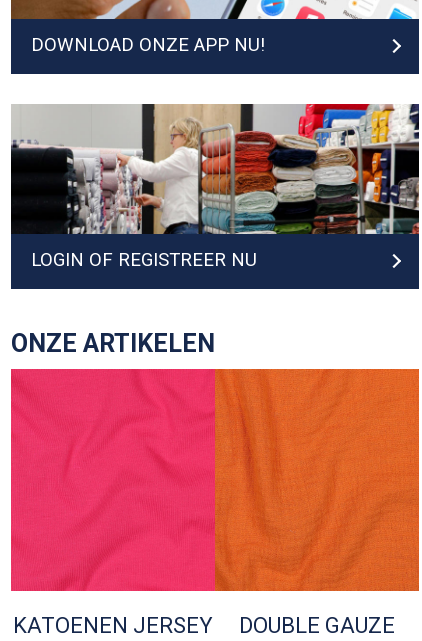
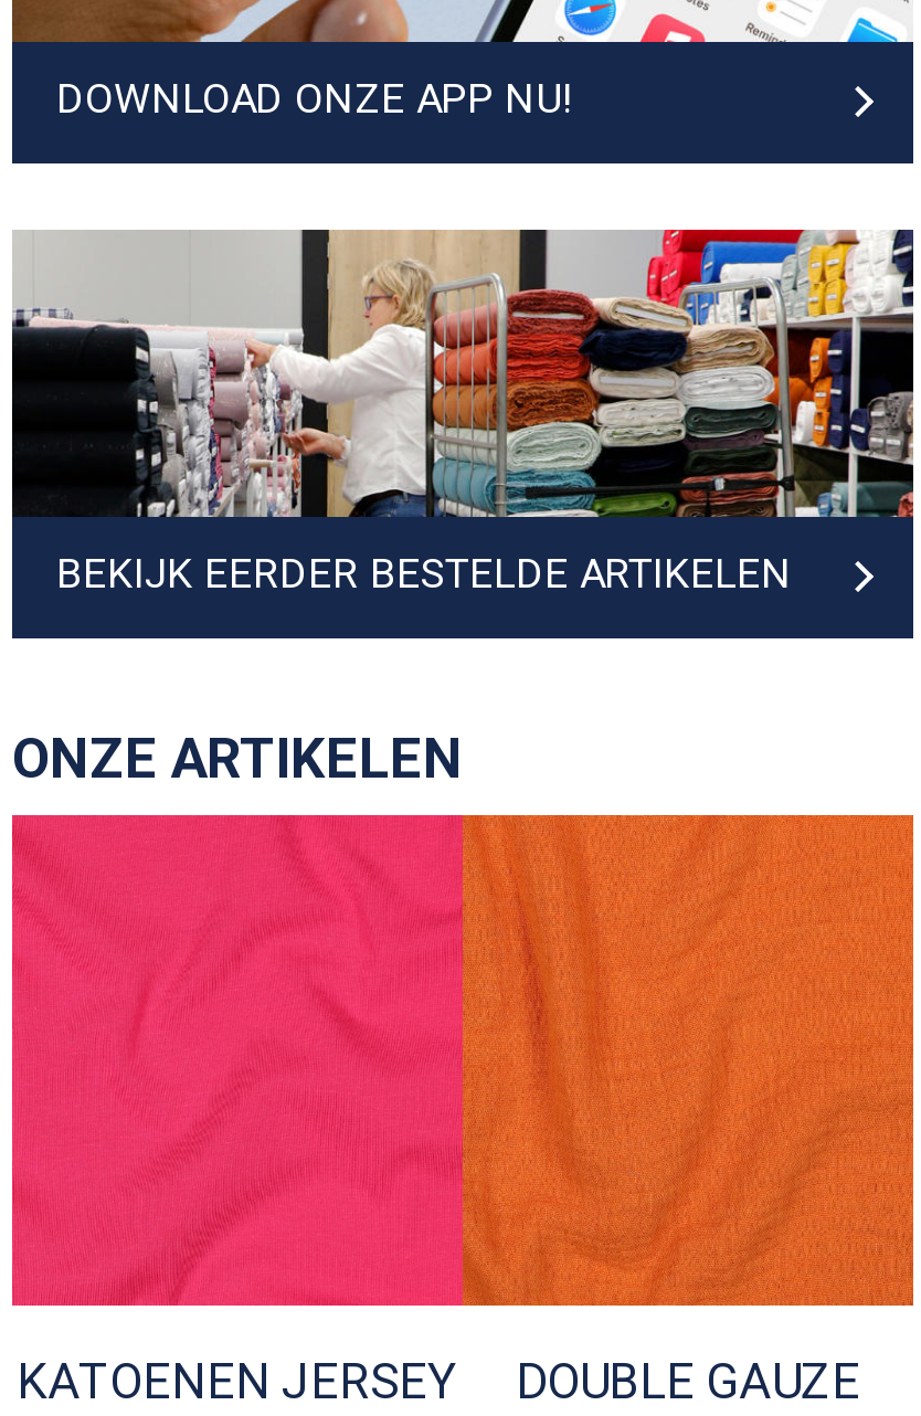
- LOGIN OF REGISTREER NU
+ BEKIJK EERDER BESTELDE ARTIKELEN
